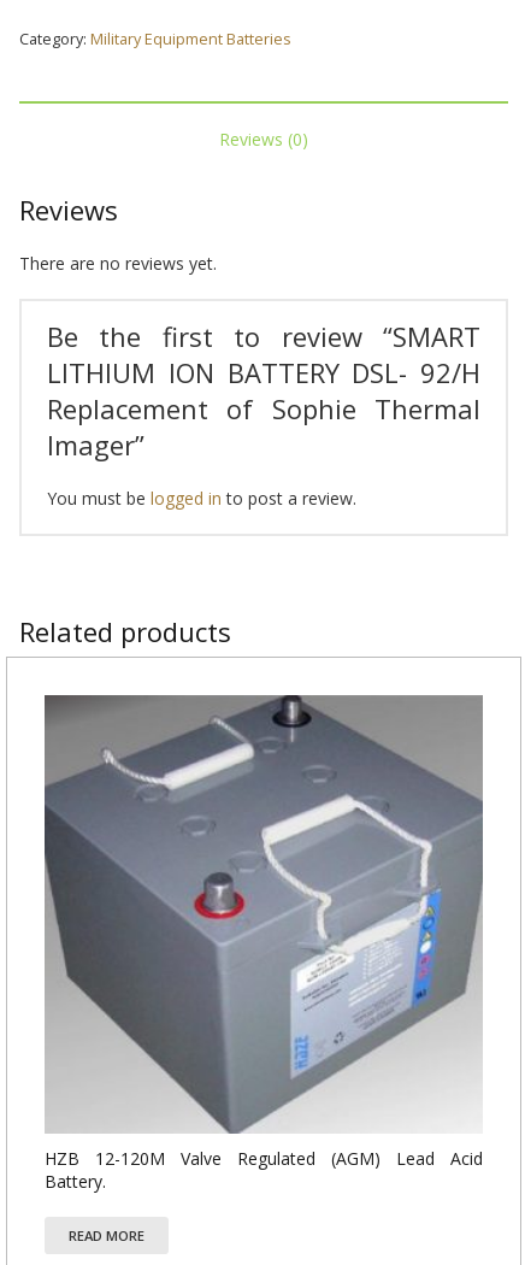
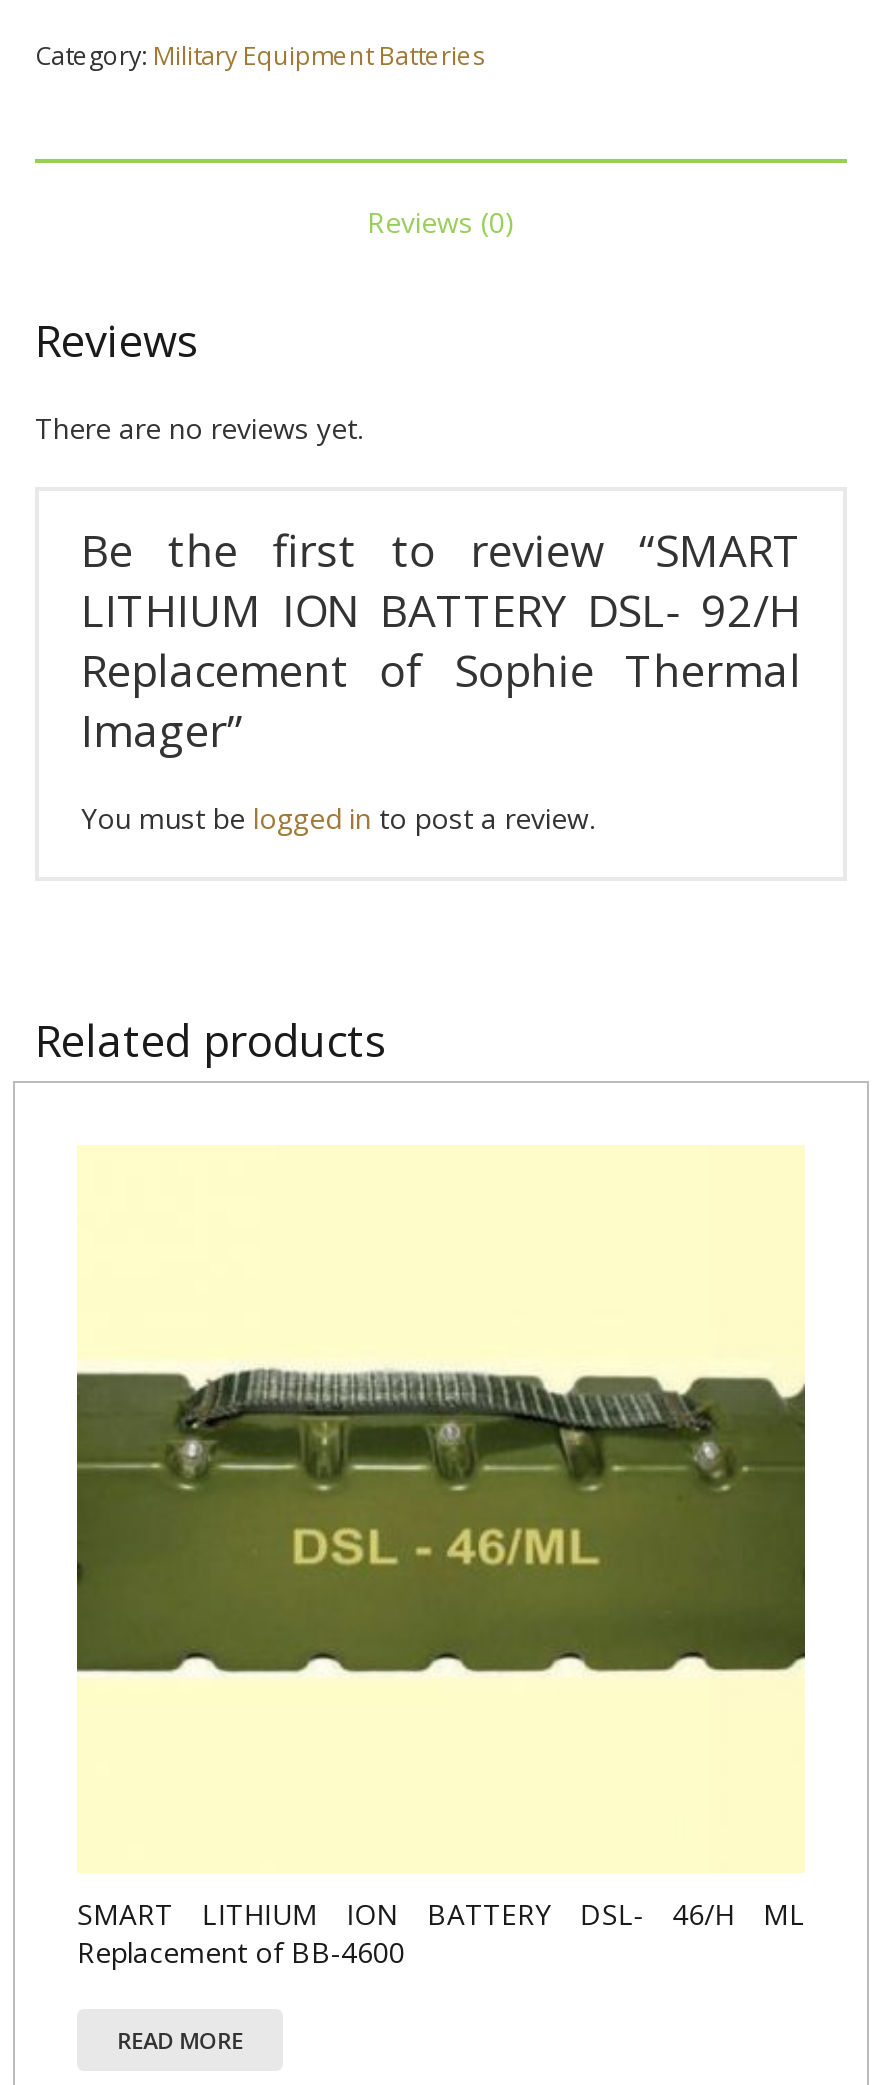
- [image]
- HZB 12-120M Valve Regulated (AGM) Lead Acid
- Battery.
+ [image]
+ SMART LITHIUM ION BATTERY DSL- 46/H ML
+ Replacement of BB-4600
